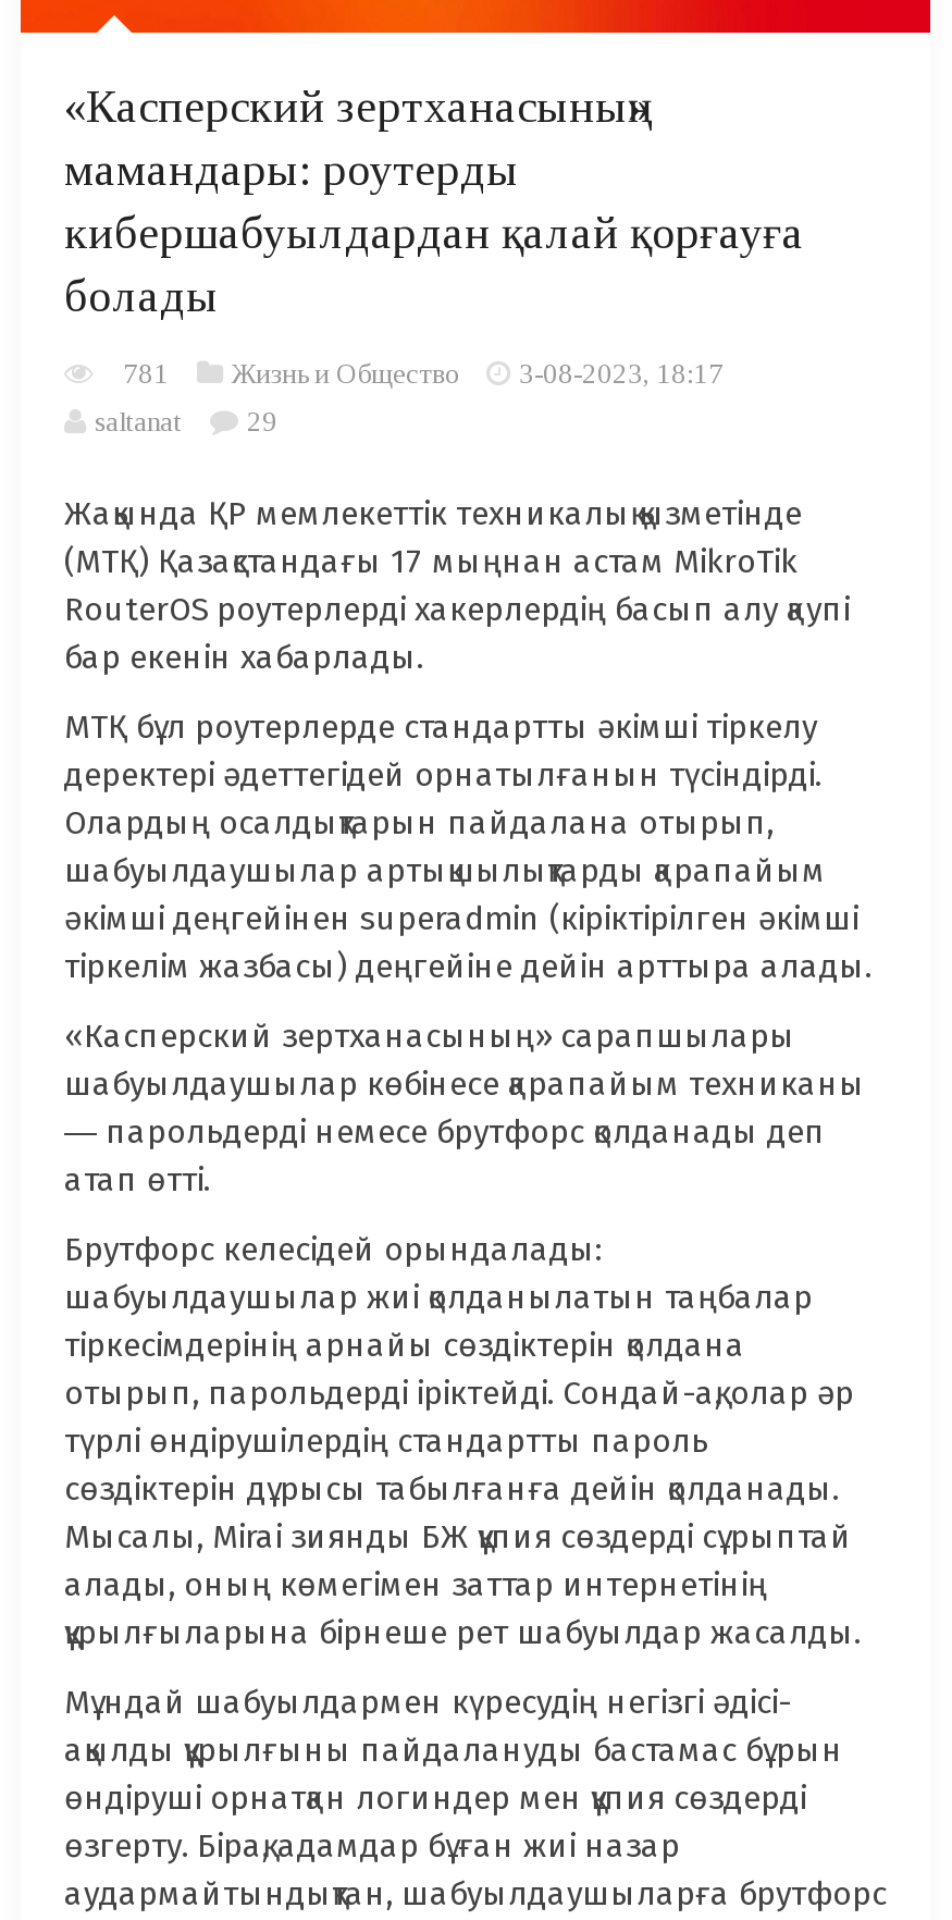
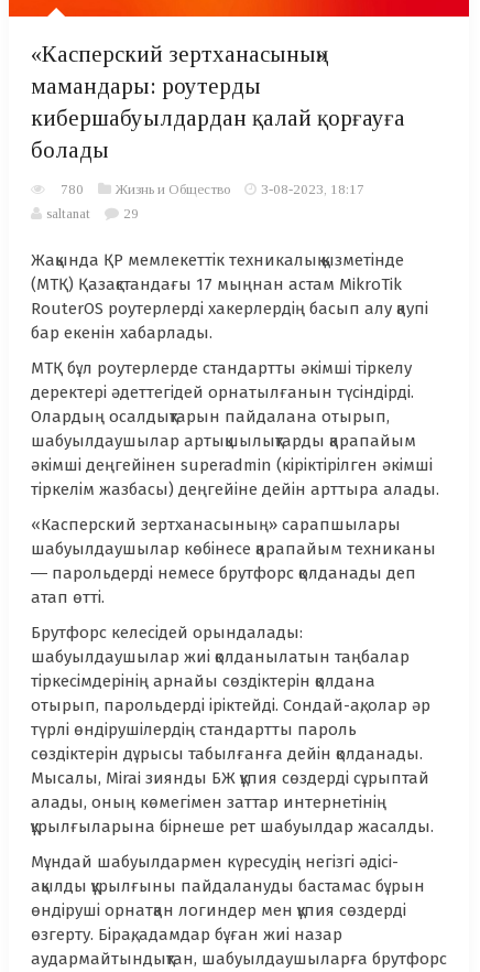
- 781 Жизнь и Общество 3-08-2023, 18:17
+ 780 Жизнь и Общество 3-08-2023, 18:17
